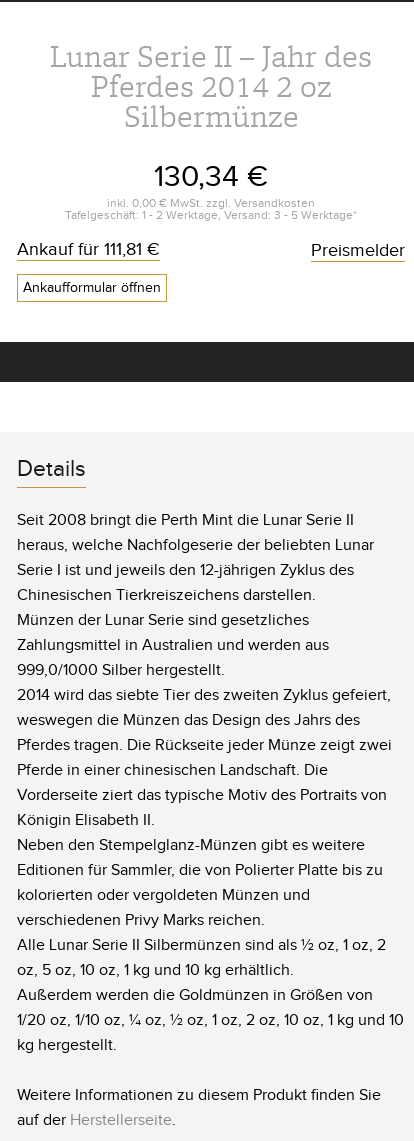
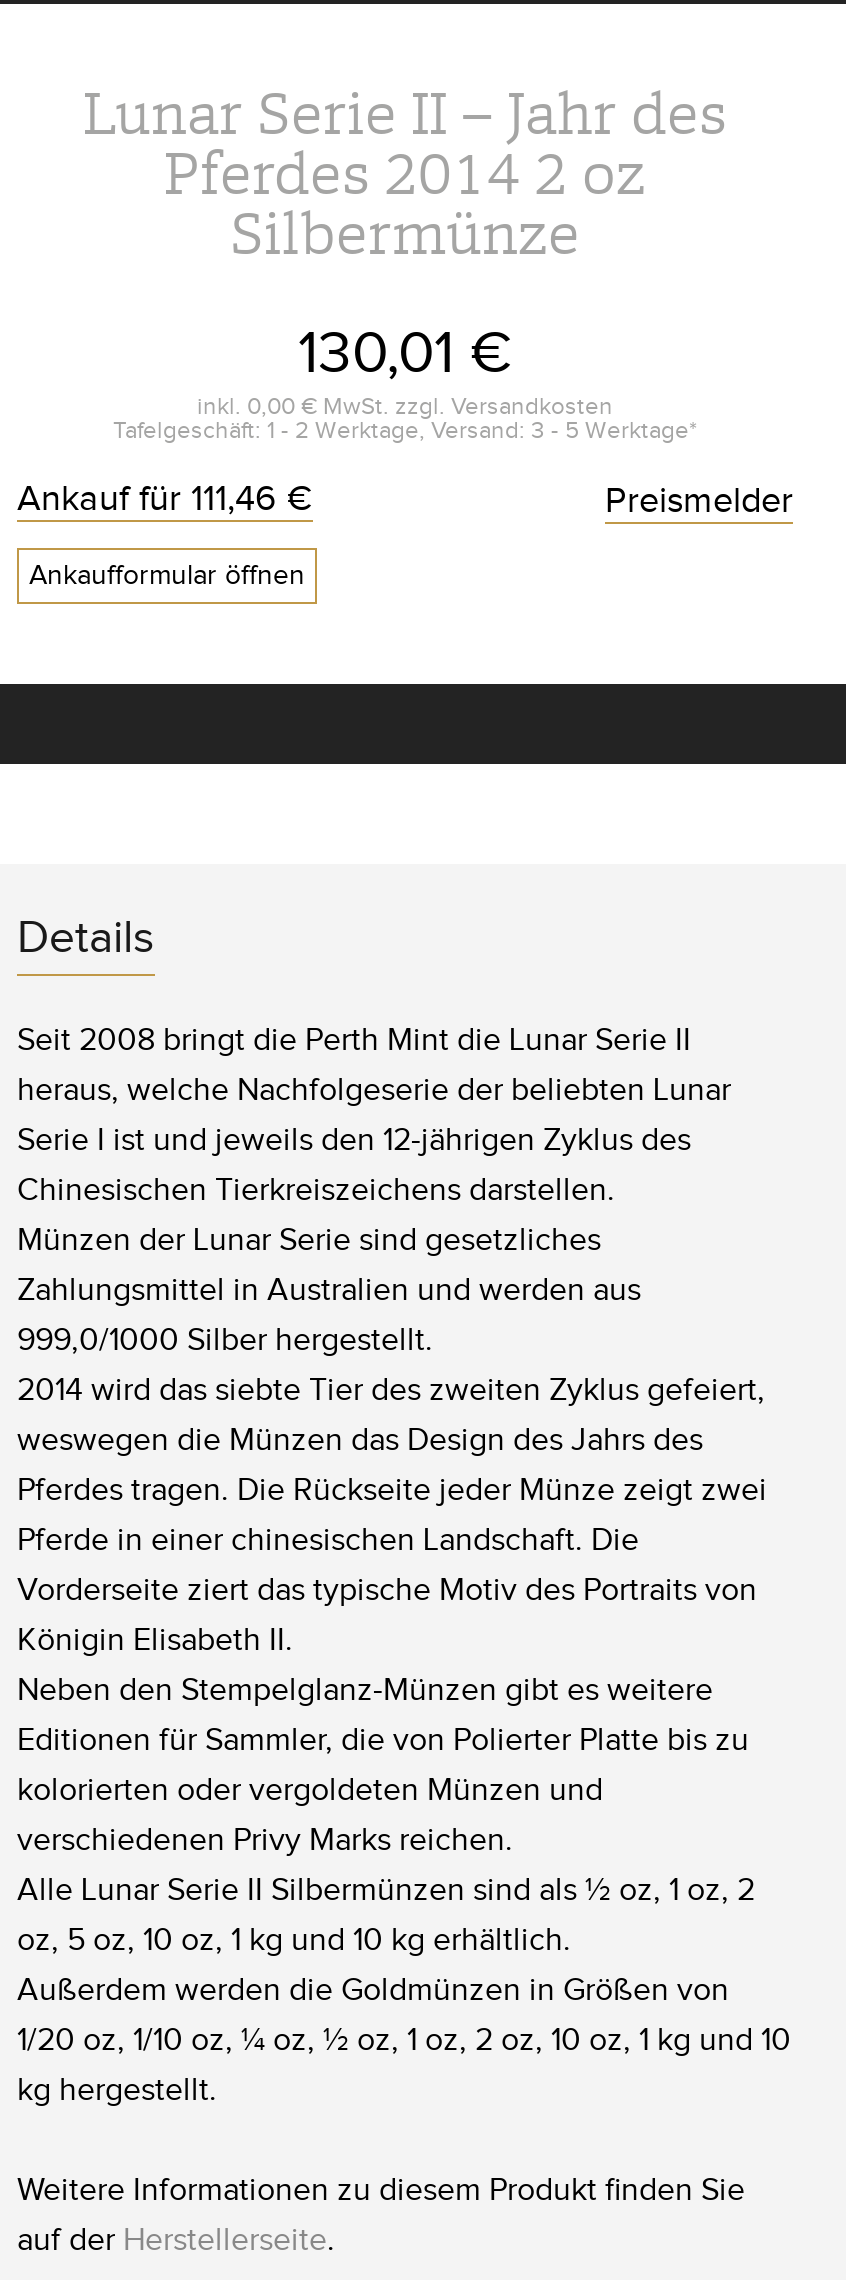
- 130,34 €
+ 130,01 €

- Ankauf für 111,81 €
+ Ankauf für 111,46 €
